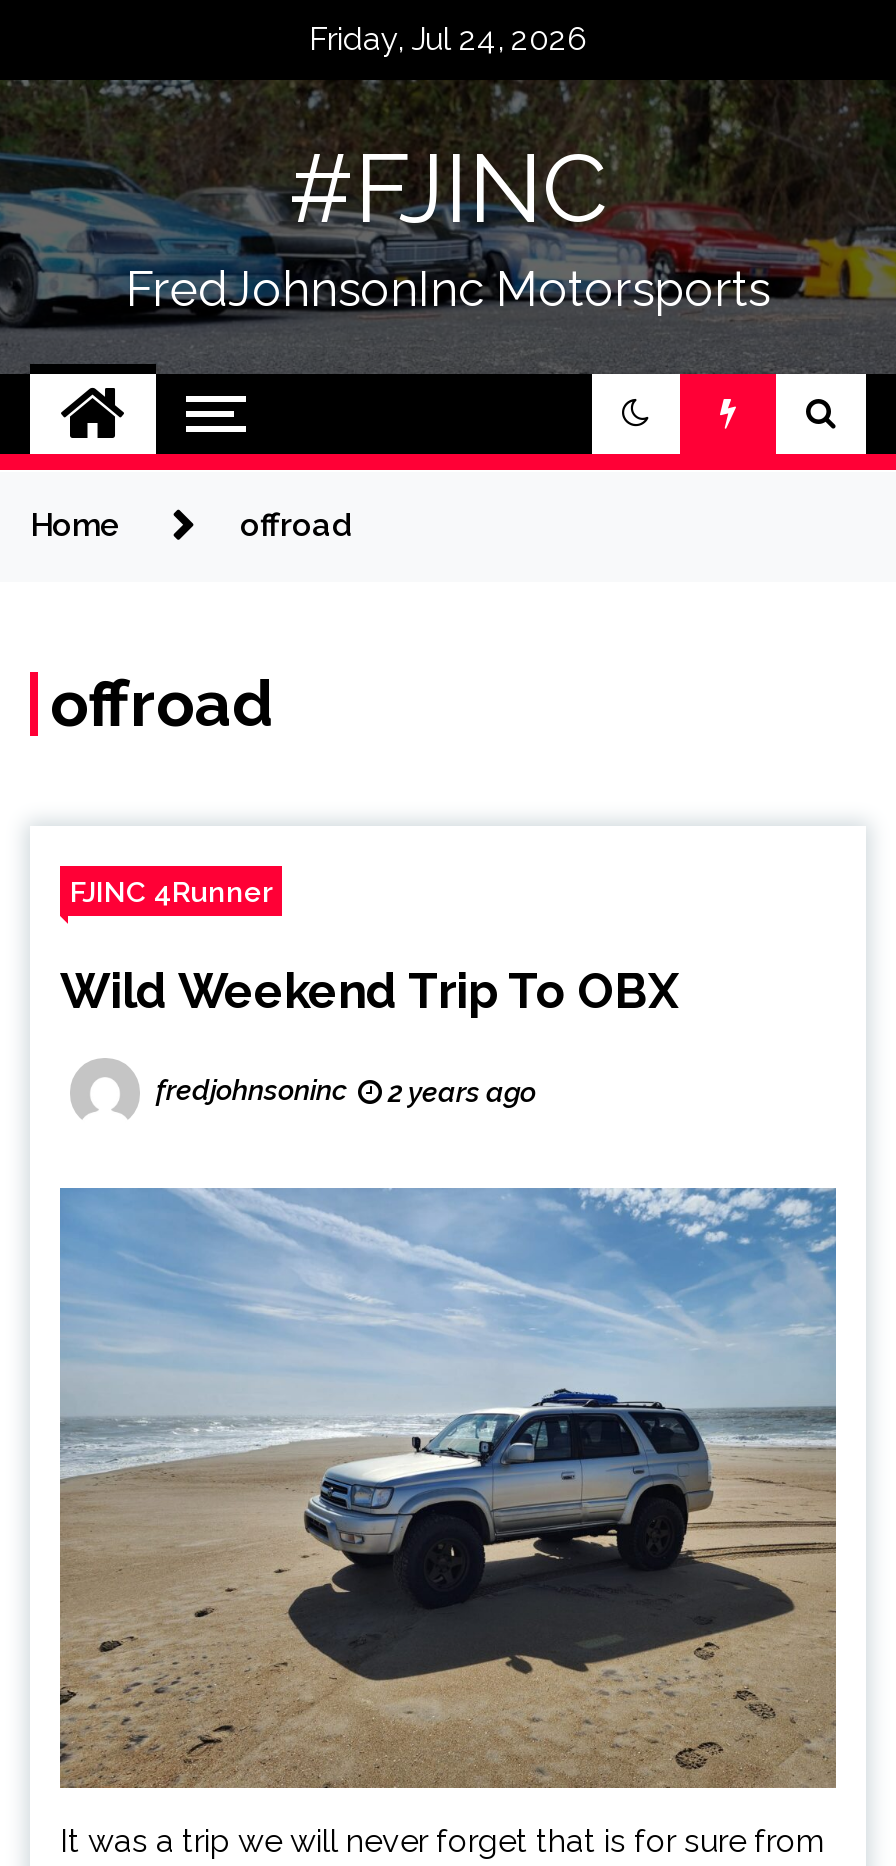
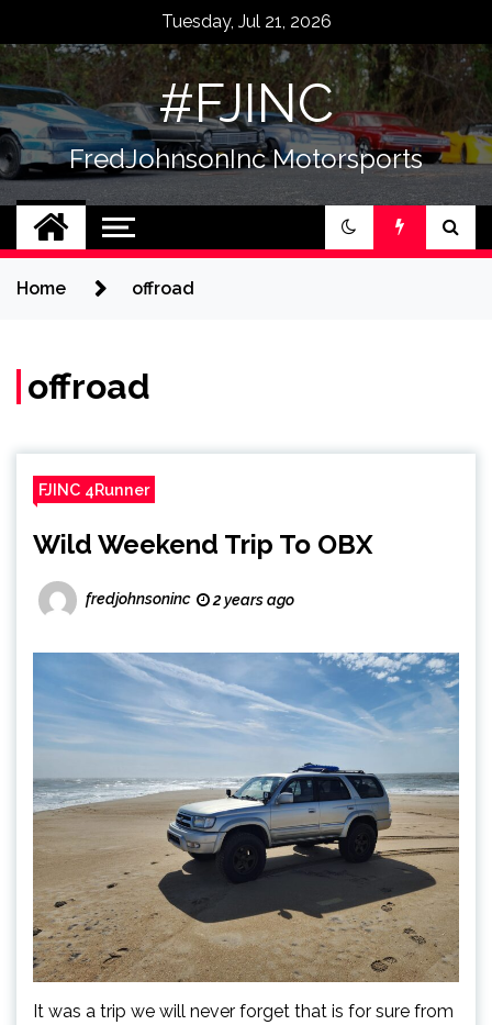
- Friday, Jul 24, 2026
+ Tuesday, Jul 21, 2026
